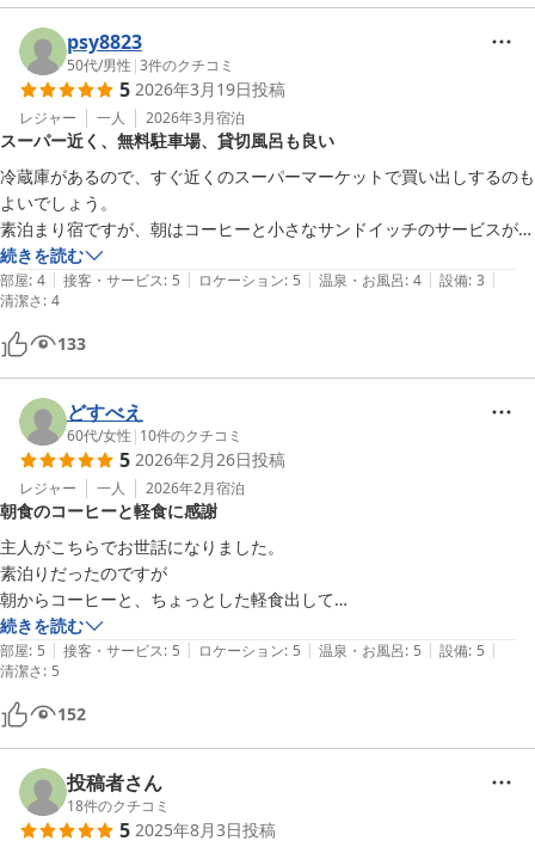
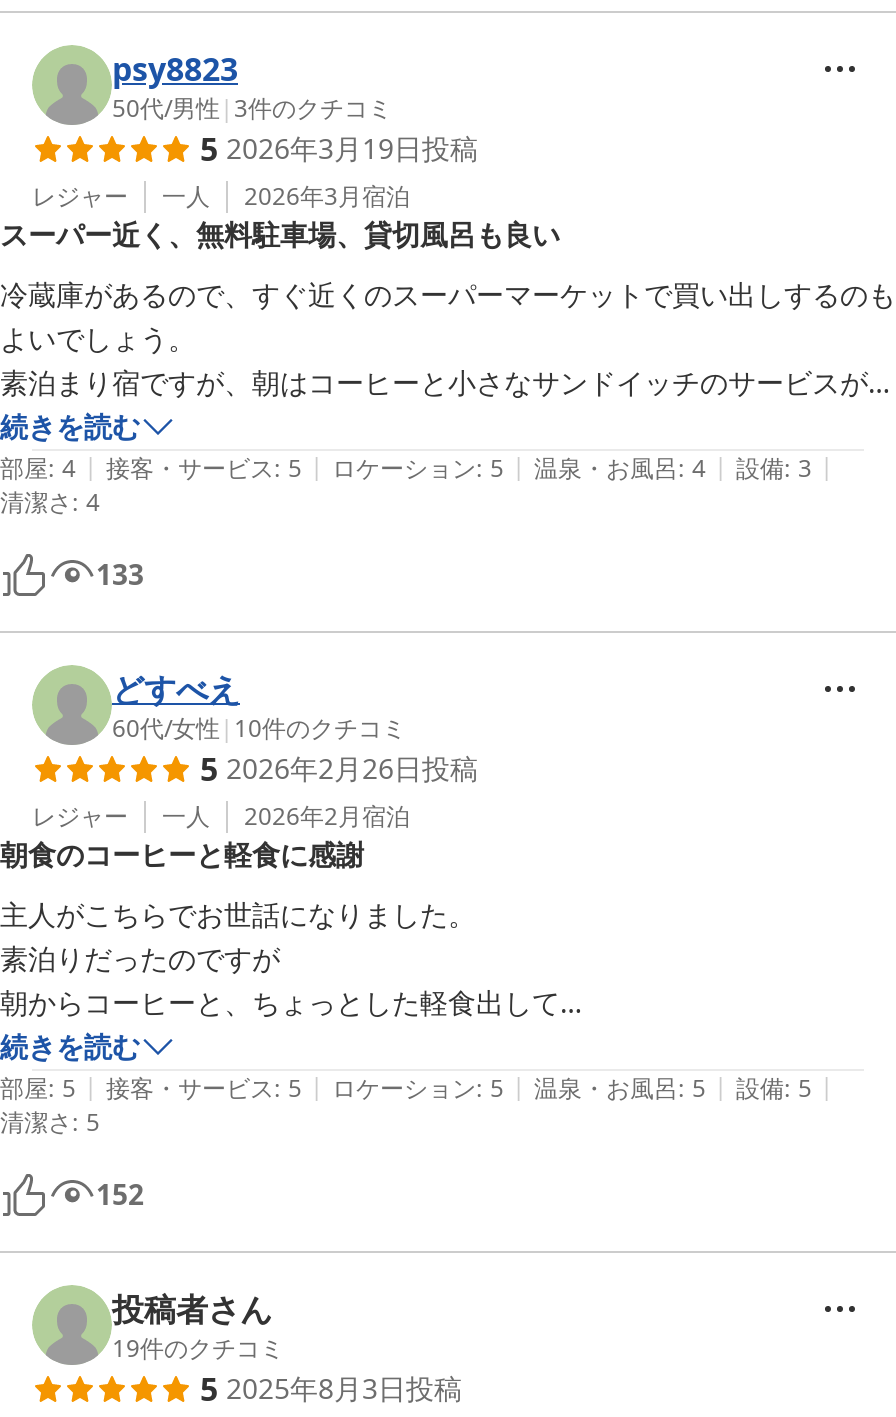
- 18件のクチコミ
+ 19件のクチコミ
